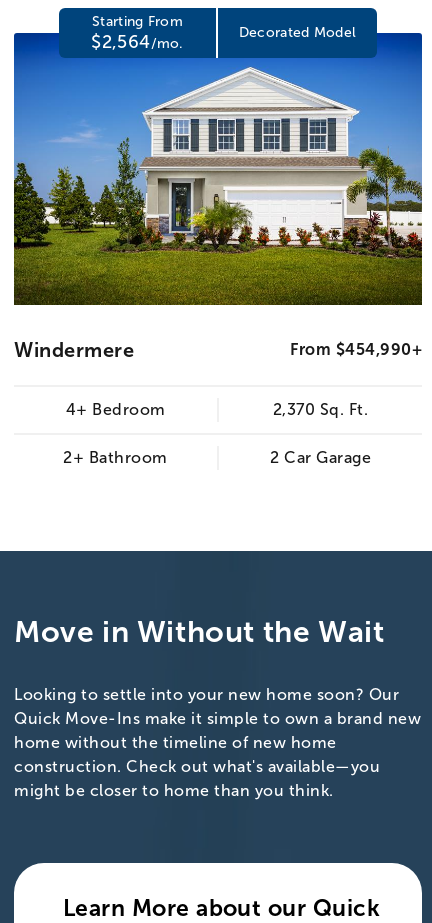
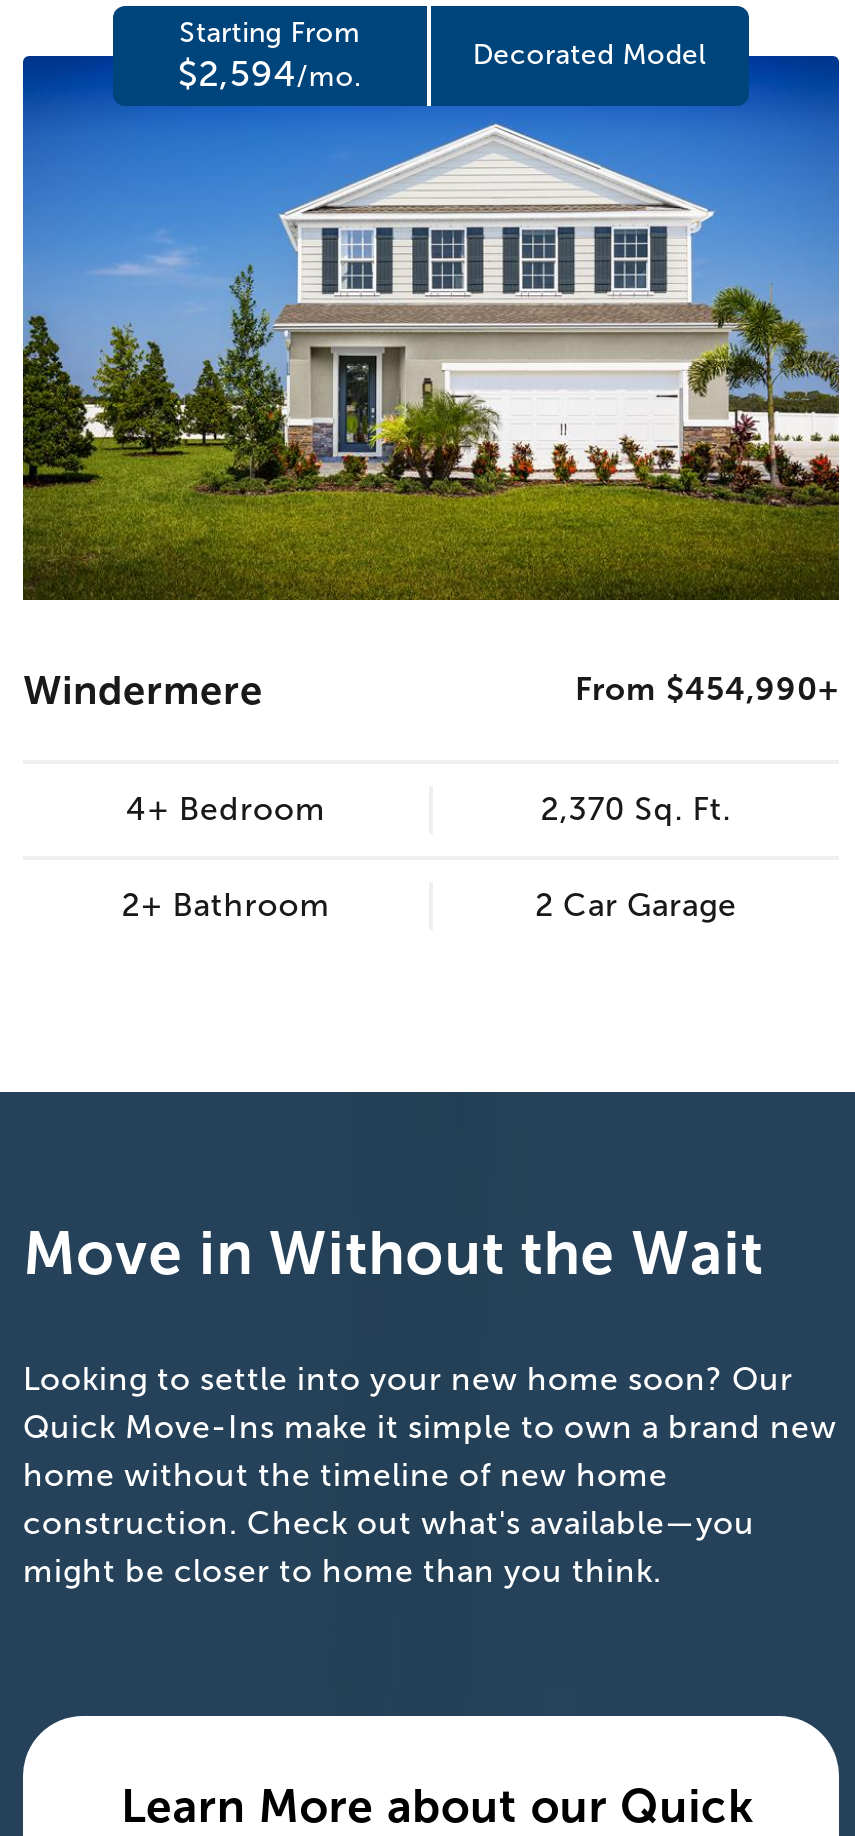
- $2,564/mo.
+ $2,594/mo.
